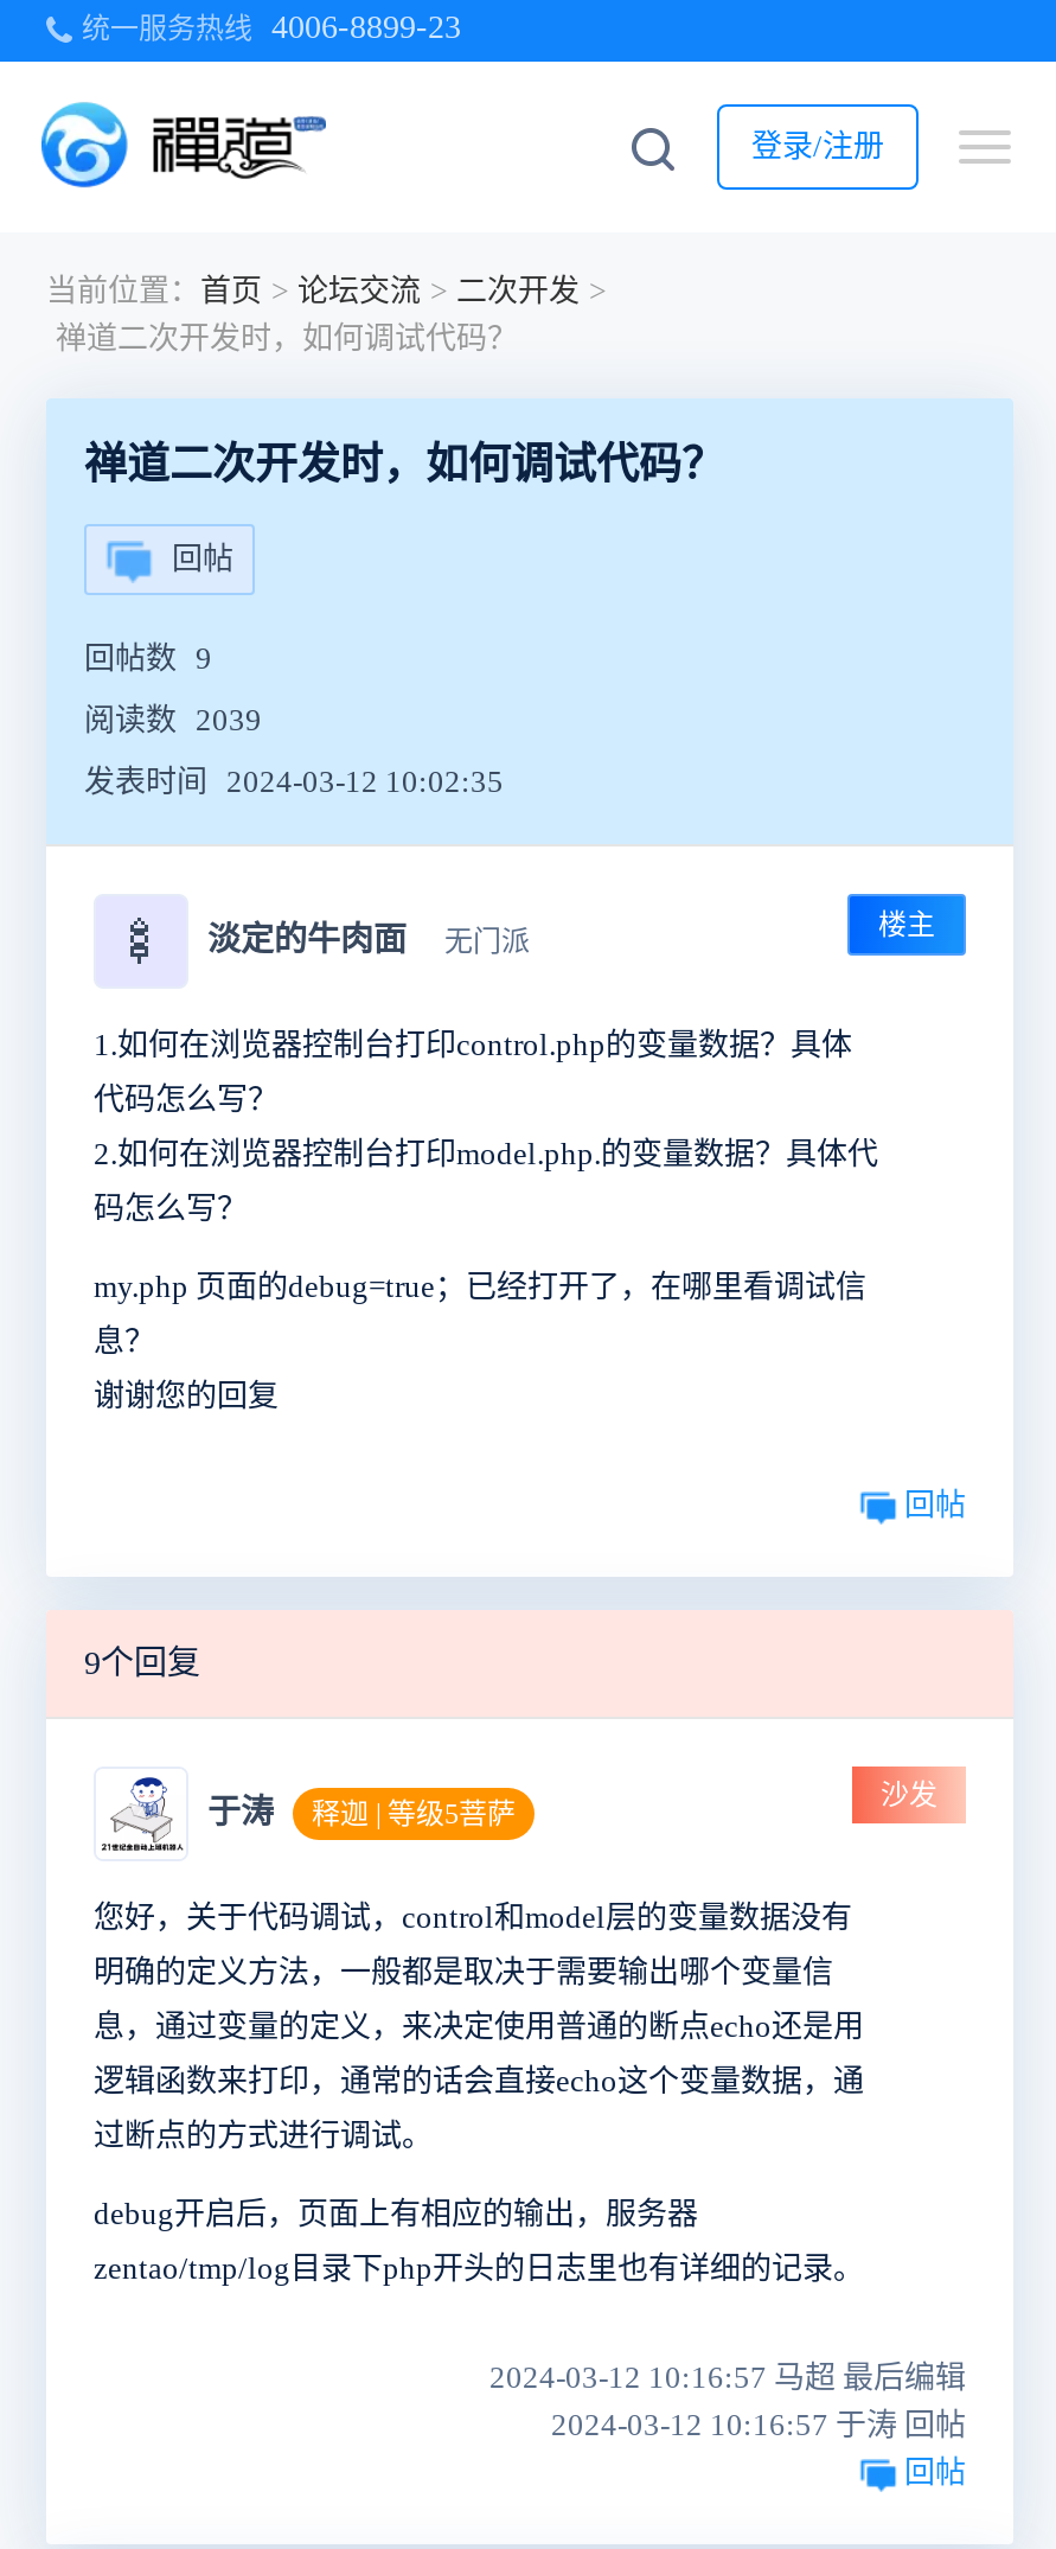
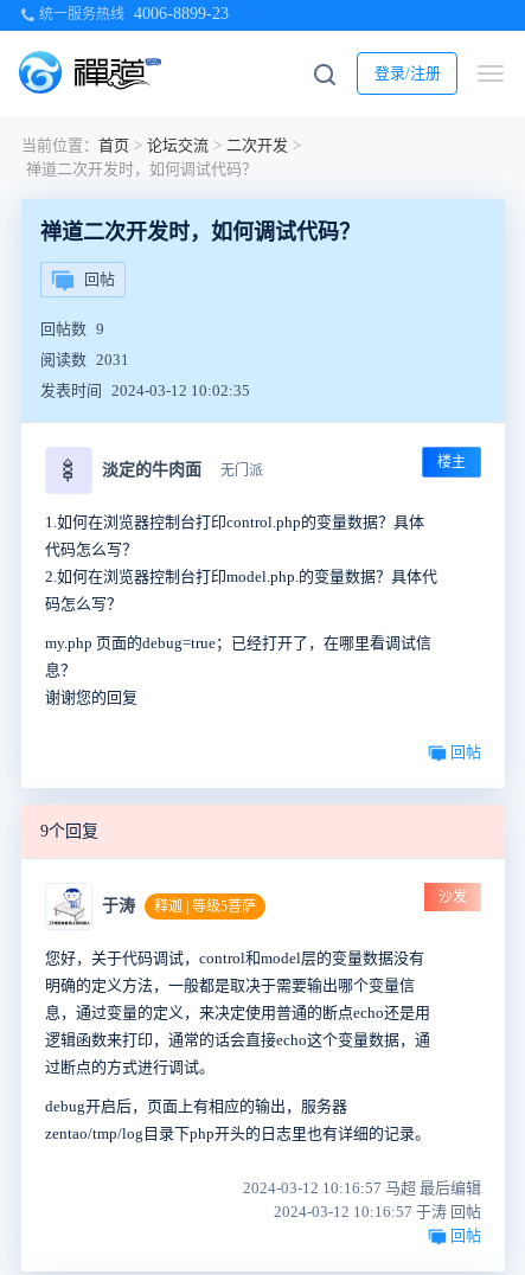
- 阅读数 2039
+ 阅读数 2031
